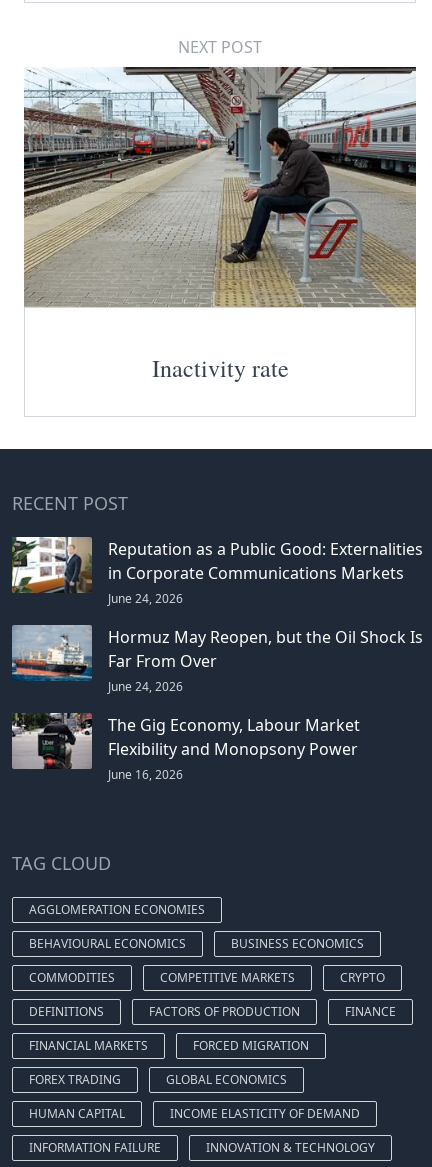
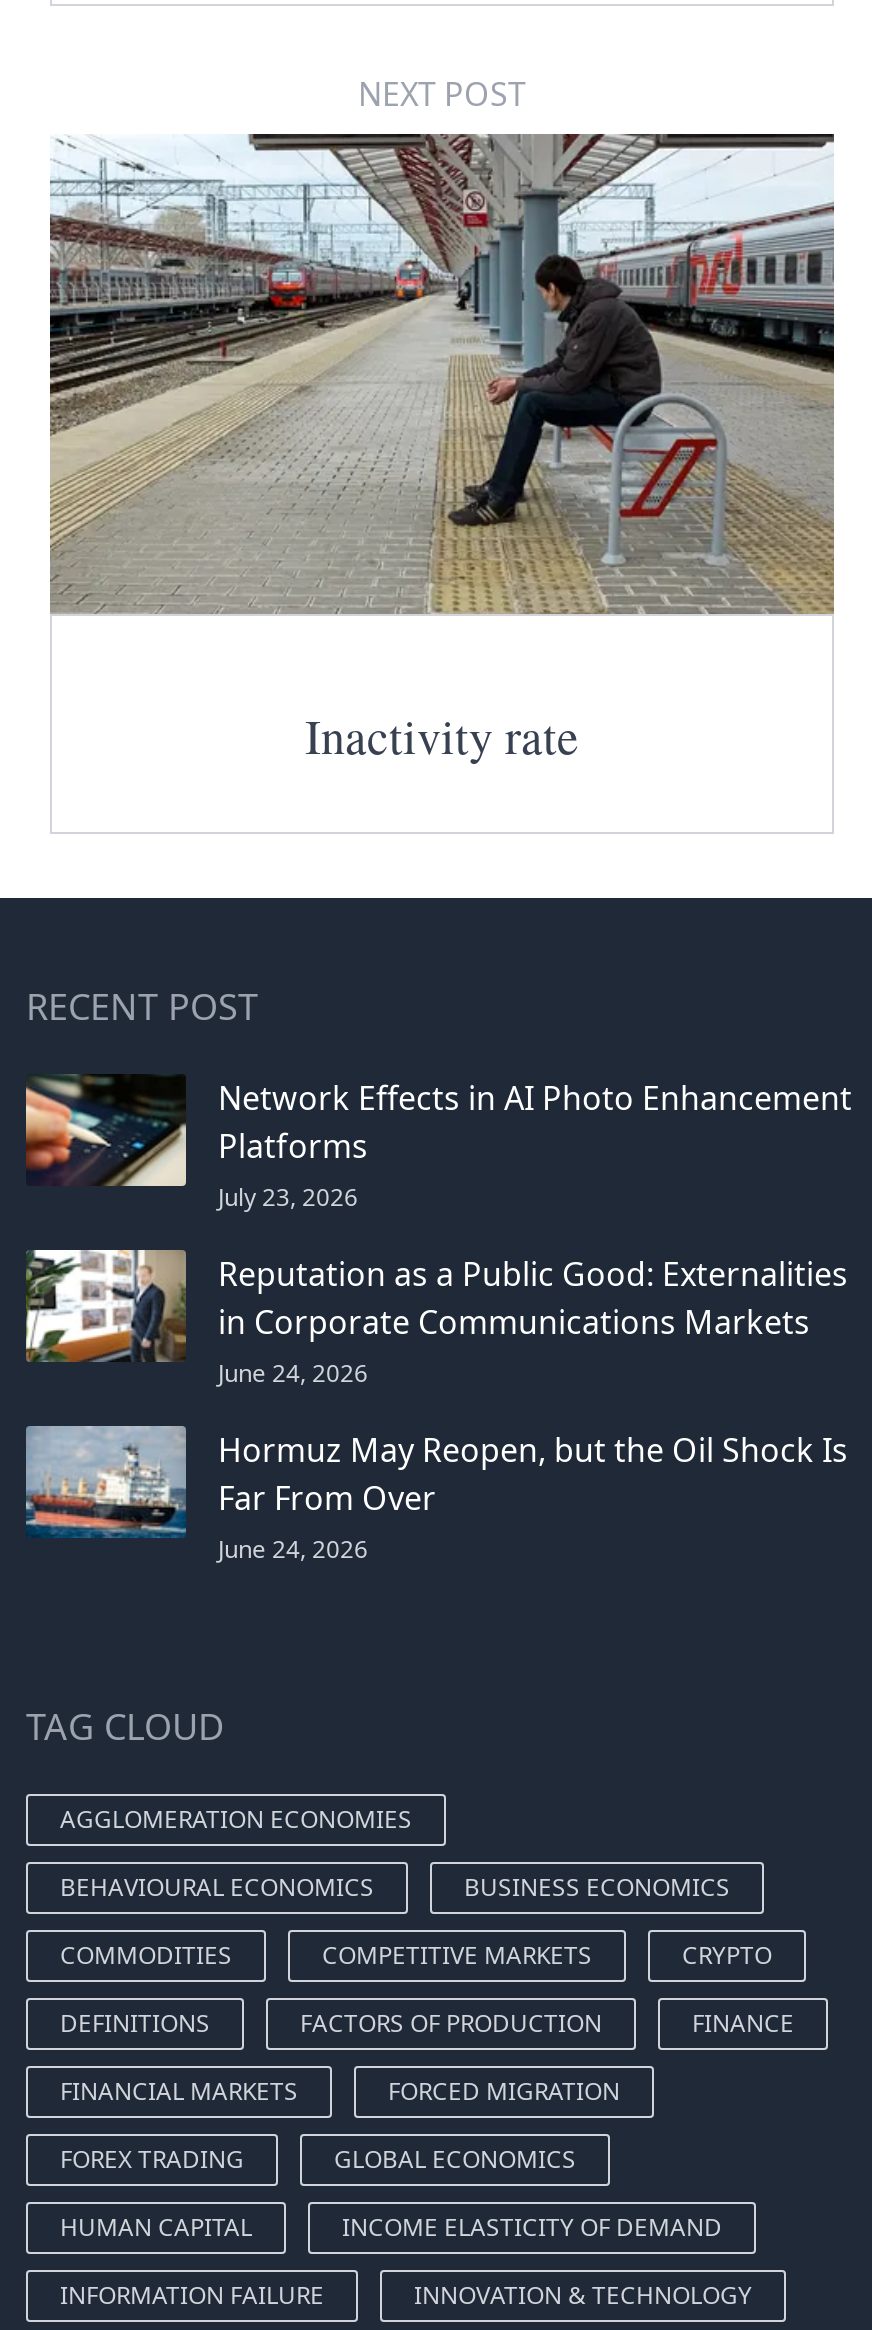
+ [image]
+ Network Effects in AI Photo Enhancement
+ Platforms
+ July 23, 2026

moved down: [image] | Reputation as a Public Good: Externalities | in Corporate Communications Markets | June 24, 2026 | Hormuz May Reopen, but the Oil Shock Is | Far From Over | June 24, 2026

- [image]
- The Gig Economy, Labour Market
- Flexibility and Monopsony Power
- June 16, 2026
